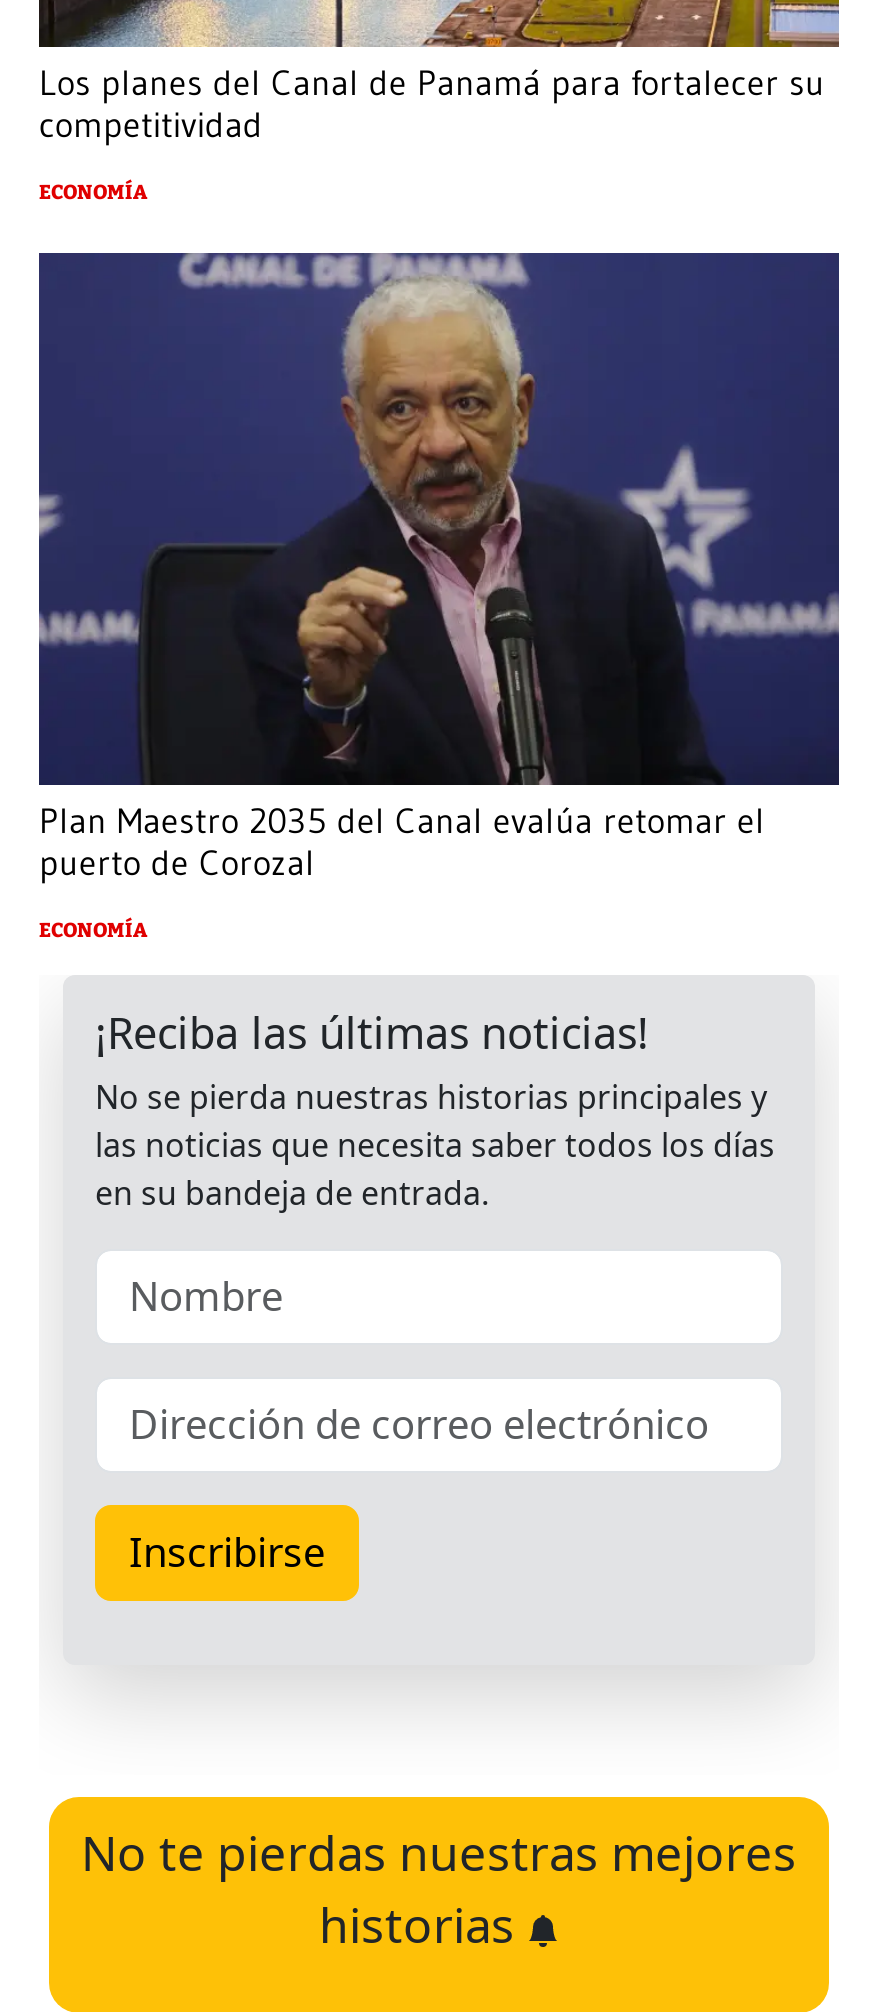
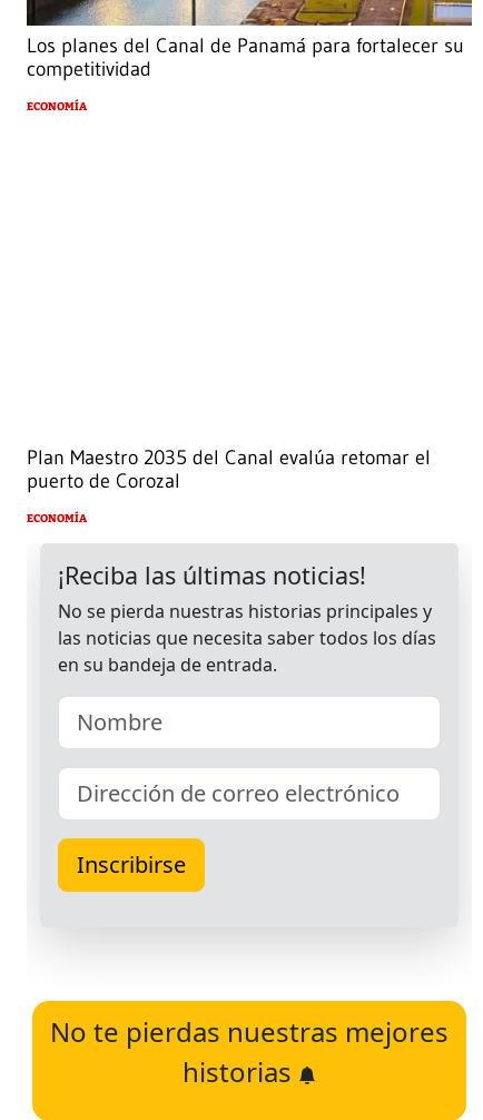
- [image]
